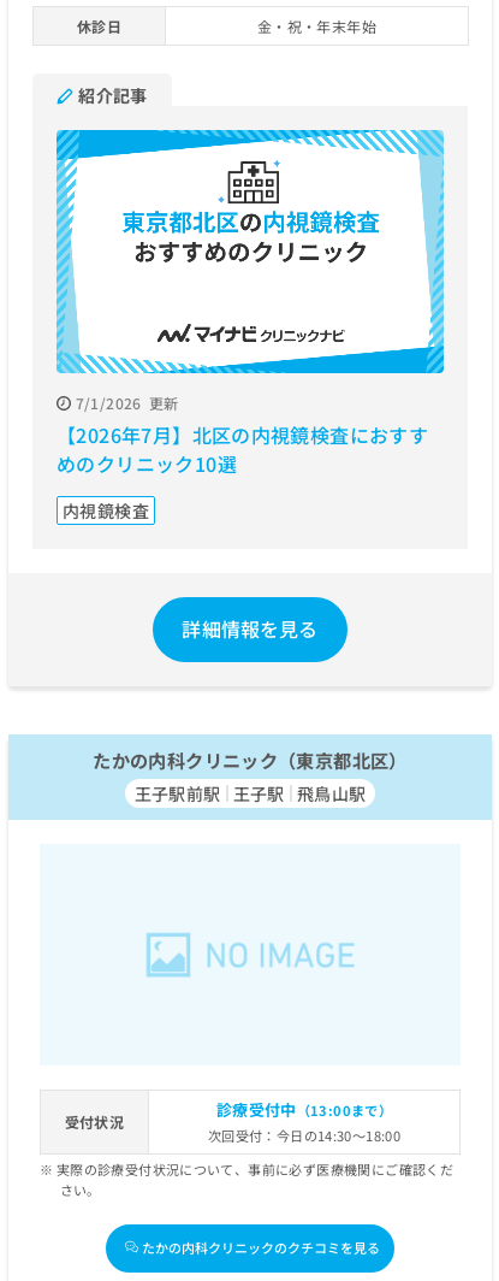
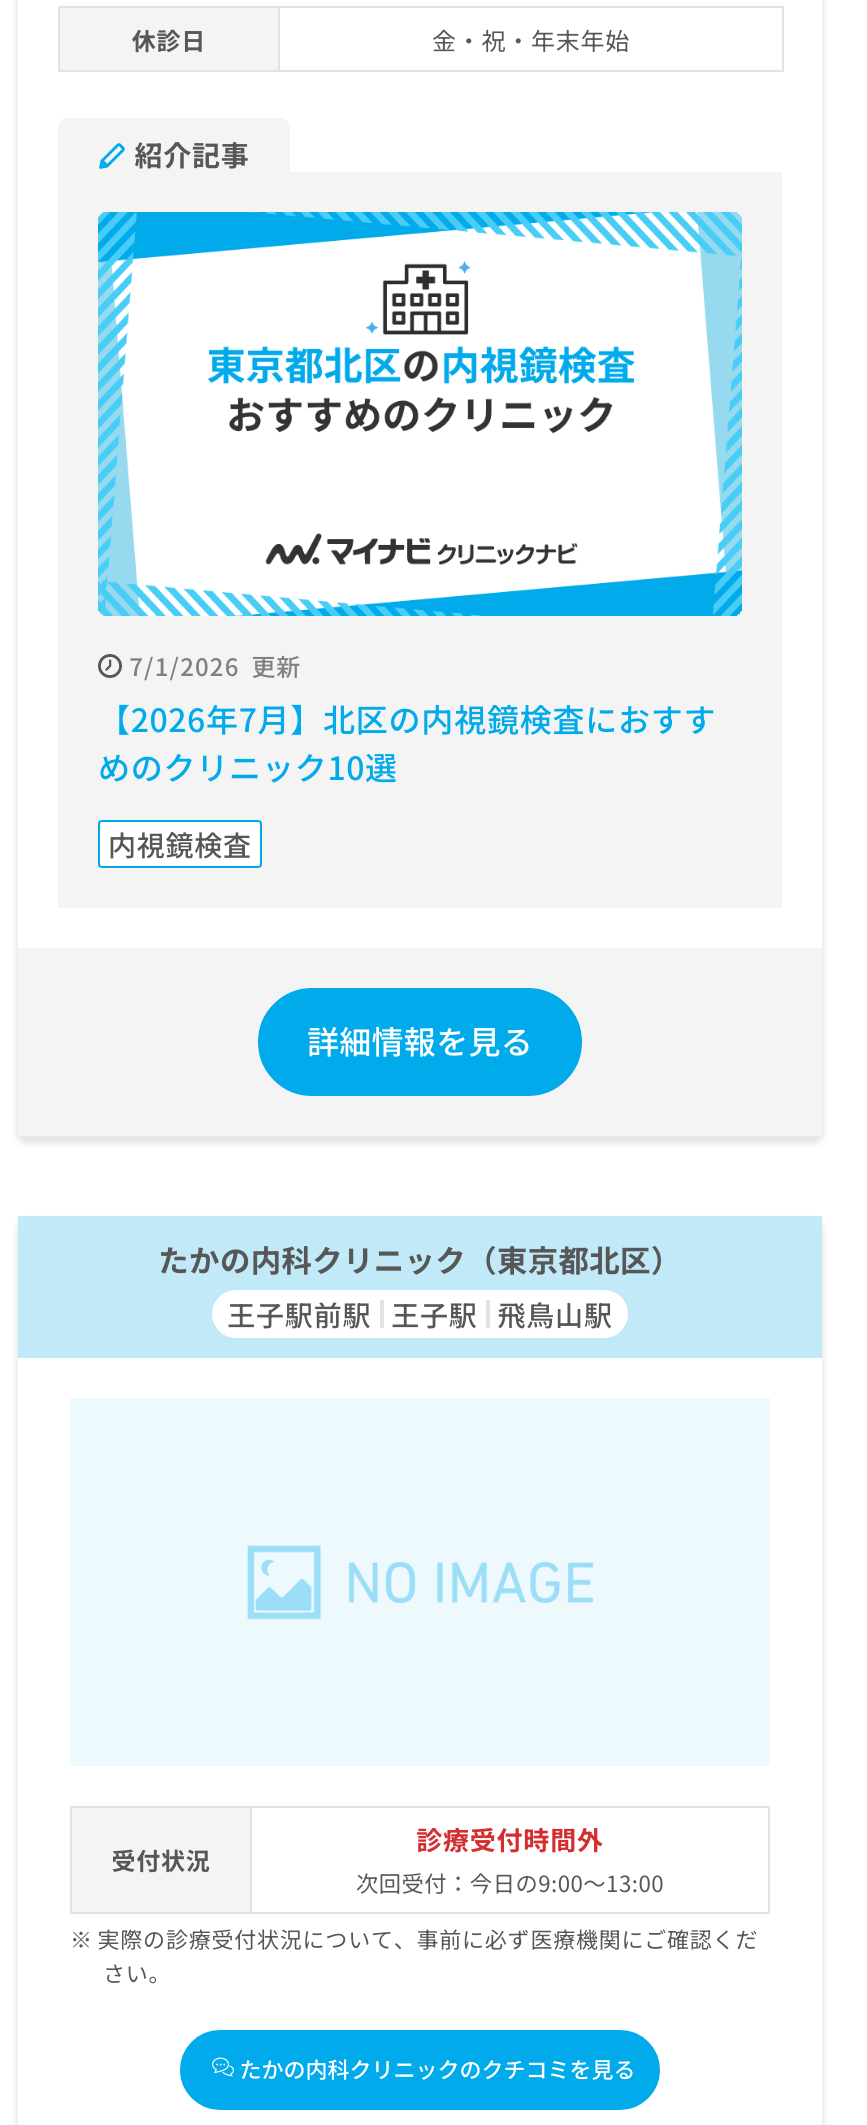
- 診療受付中（13:00まで）
- 次回受付：今日の14:30～18:00
+ 診療受付時間外
+ 次回受付：今日の9:00～13:00
